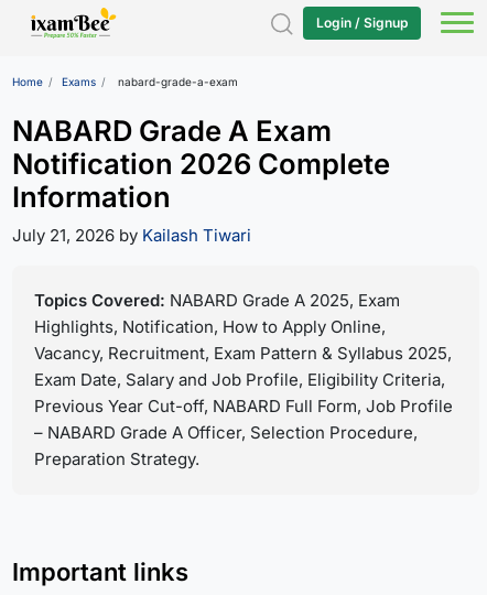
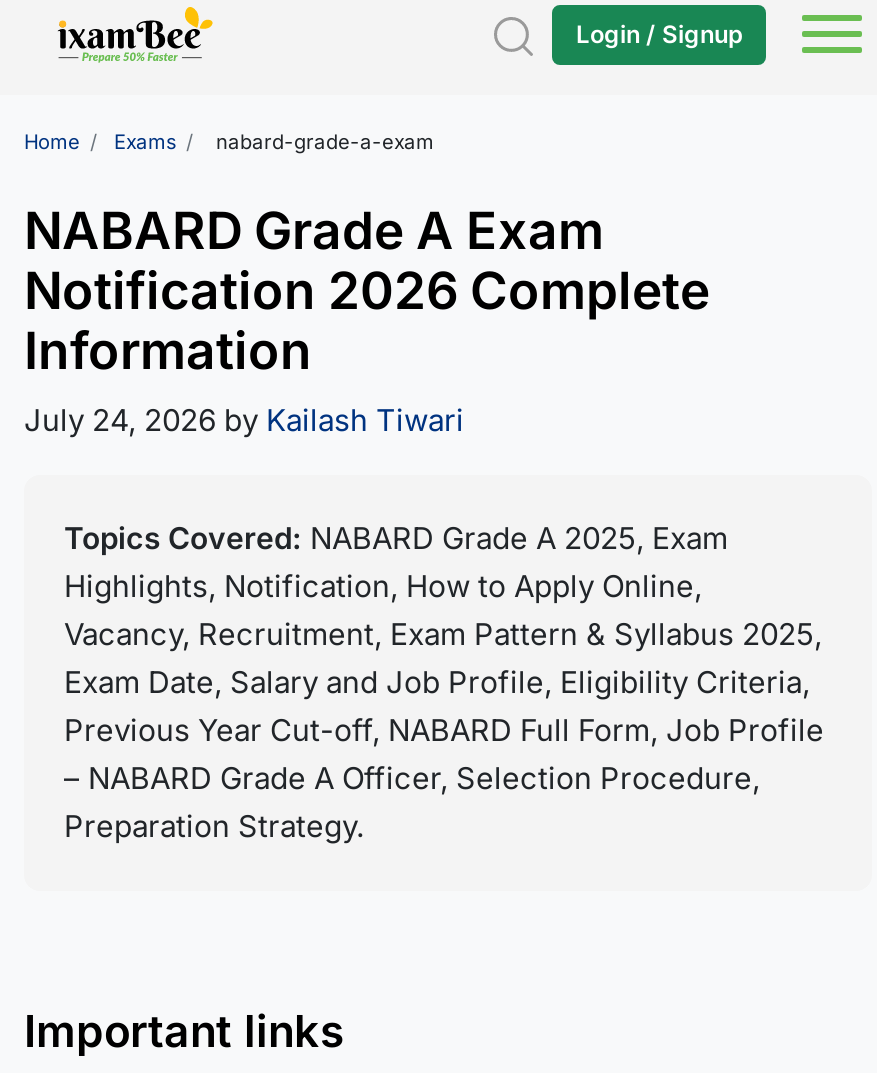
- July 21, 2026 by Kailash Tiwari
+ July 24, 2026 by Kailash Tiwari
